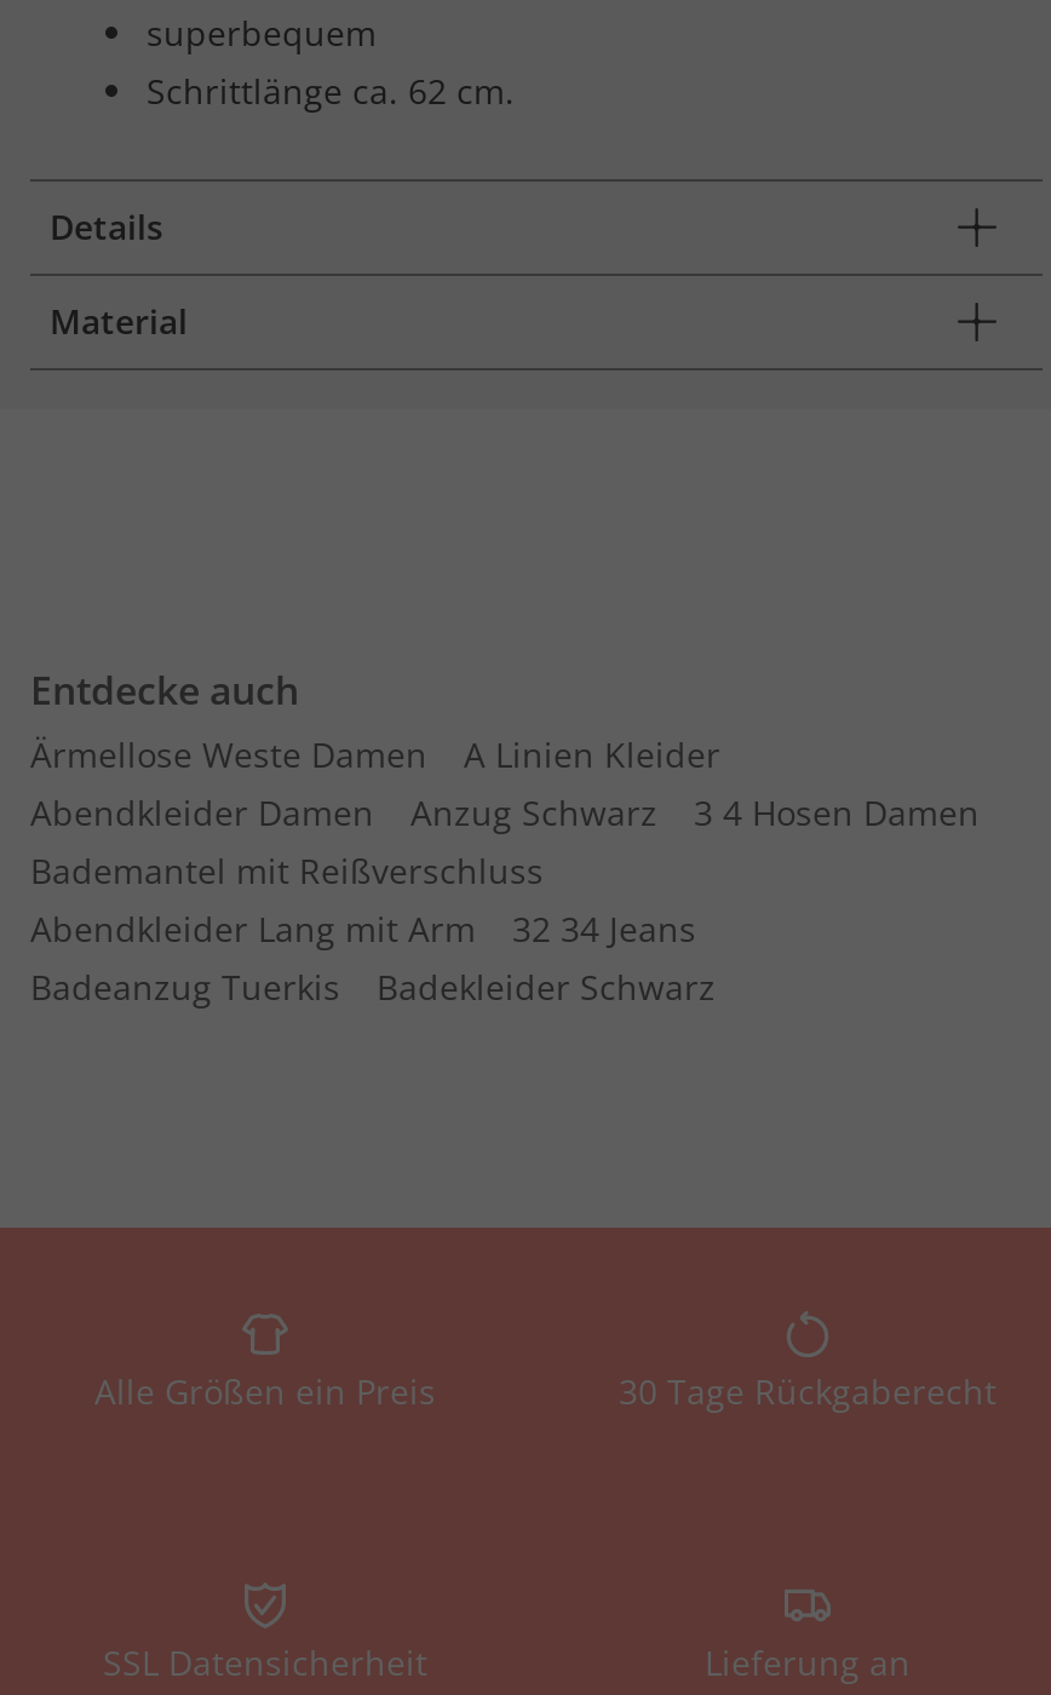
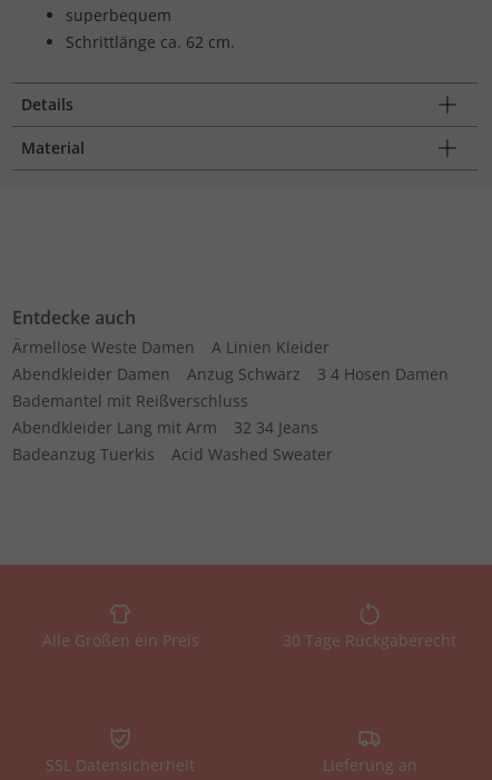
- Badekleider Schwarz
+ Acid Washed Sweater
